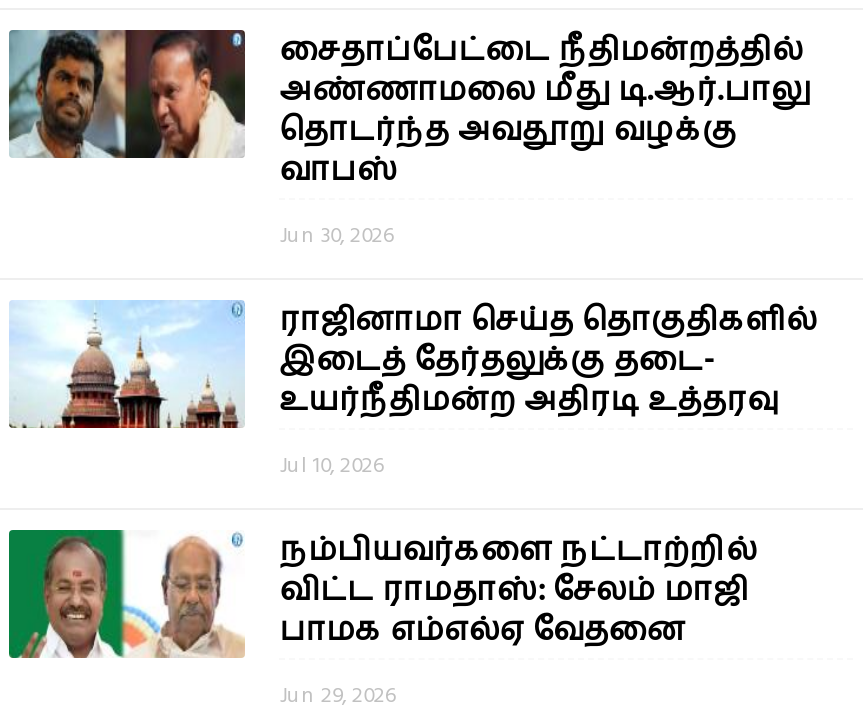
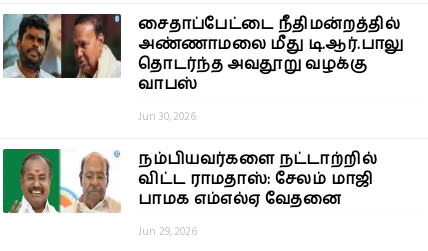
- [image]
- ராஜினாமா செய்த தொகுதிகளில்
- இடைத் தேர்தலுக்கு தடை-
- உயர்நீதிமன்ற அதிரடி உத்தரவு
- Jul 10, 2026
